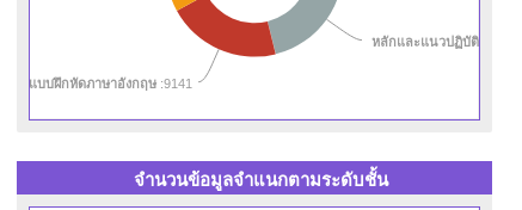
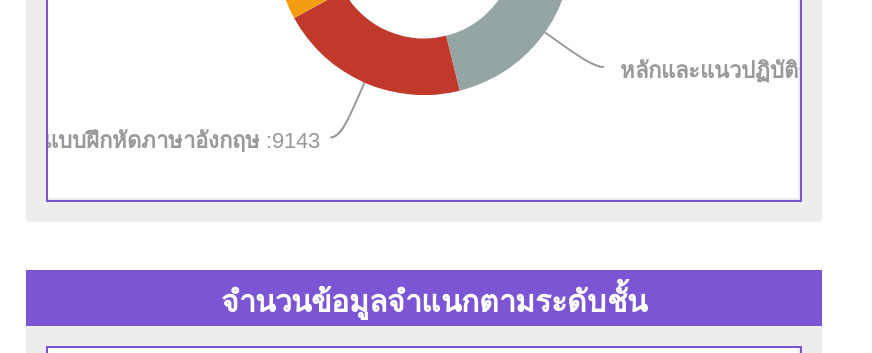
- แบบฝึกหัดภาษาอังกฤษ:9141
+ แบบฝึกหัดภาษาอังกฤษ:9143
